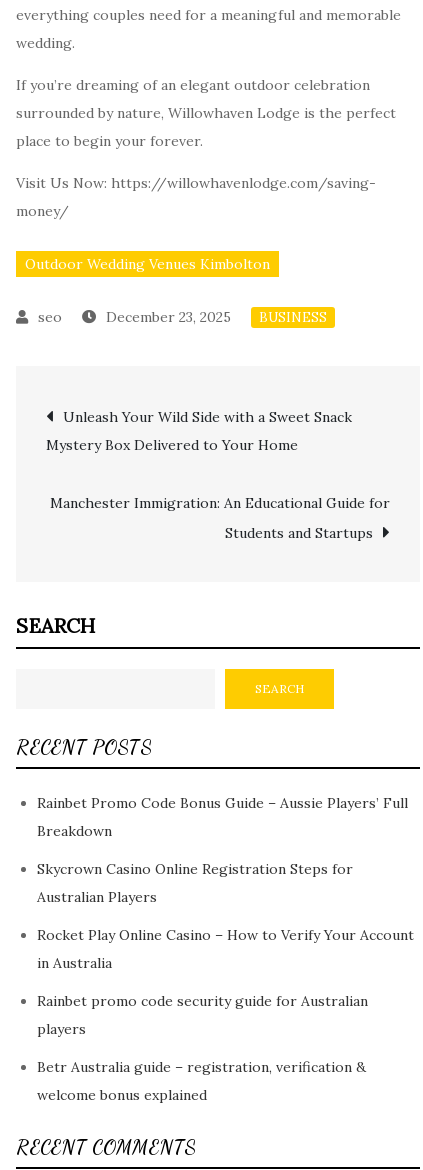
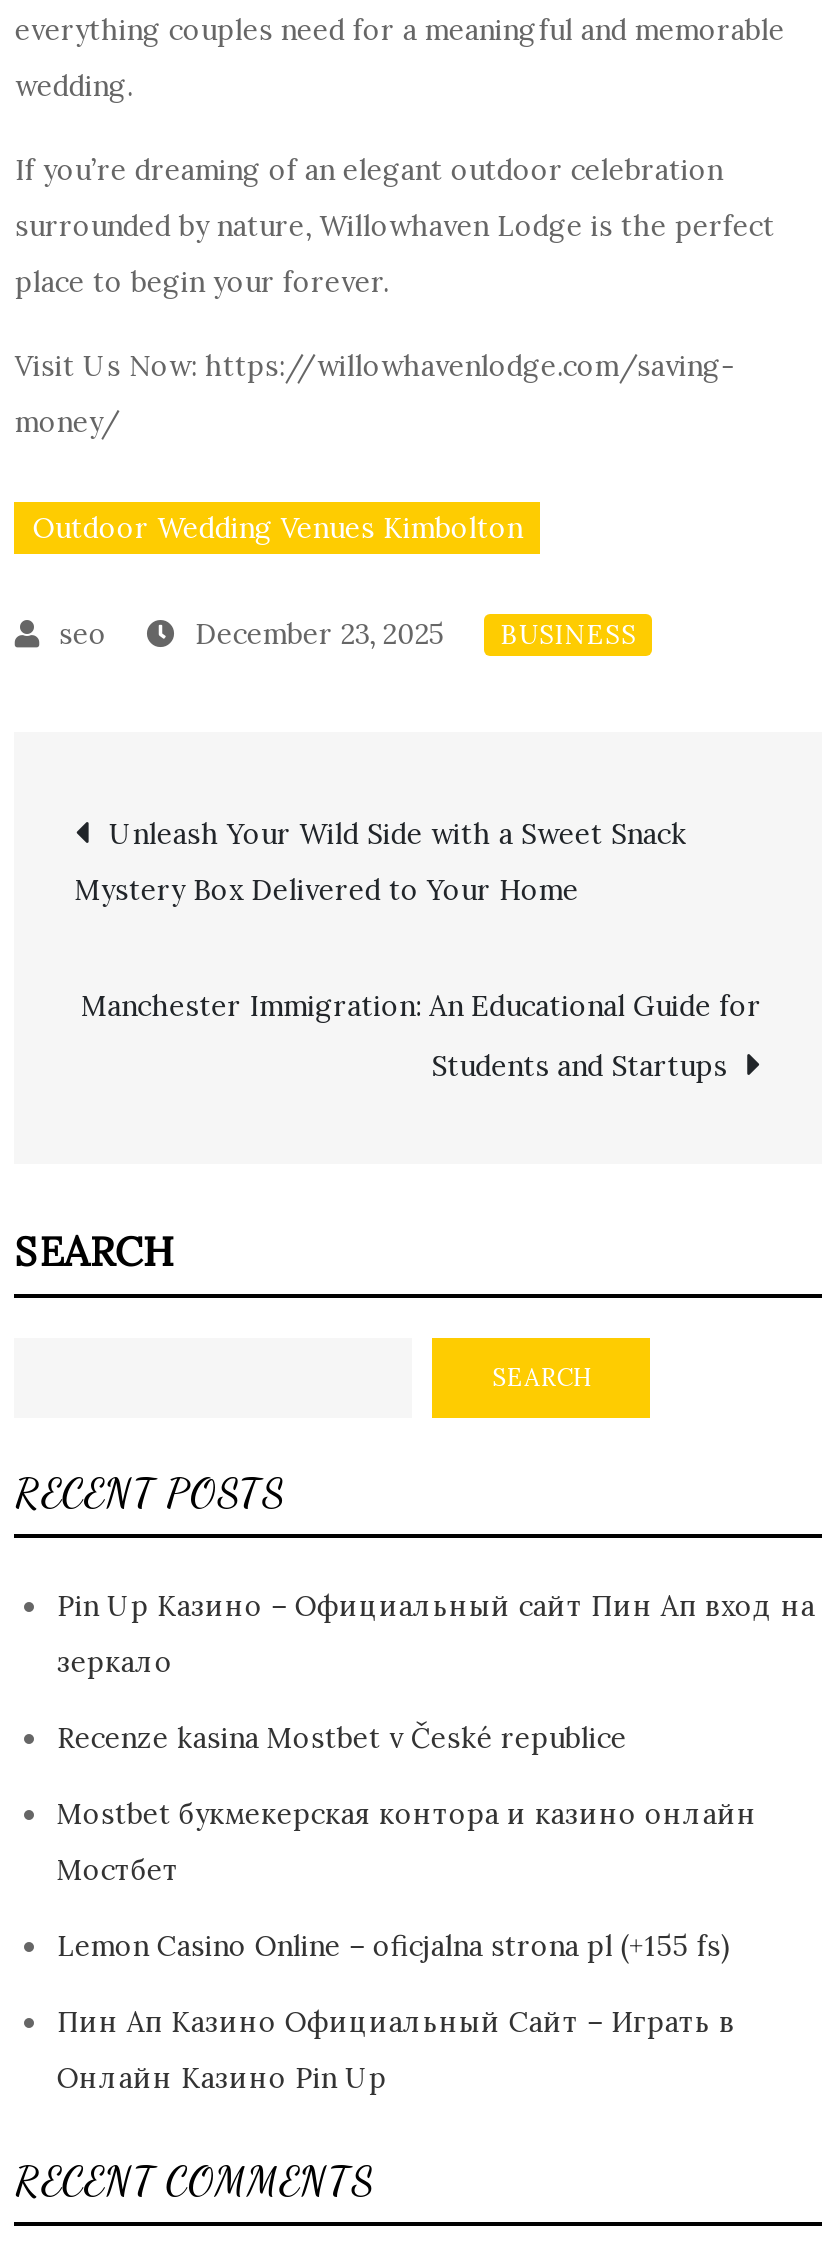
- Rainbet Promo Code Bonus Guide – Aussie Players’ Full
- Breakdown
- Skycrown Casino Online Registration Steps for
- Australian Players
- Rocket Play Online Casino – How to Verify Your Account
- in Australia
- Rainbet promo code security guide for Australian
- players
- Betr Australia guide – registration, verification &
- welcome bonus explained
+ Pin Up Казино – Официальный сайт Пин Ап вход на
+ зеркало
+ Recenze kasina Mostbet v České republice
+ Mostbet букмекерская контора и казино онлайн
+ Мостбет
+ Lemon Casino Online – oficjalna strona pl (+155 fs)
+ Пин Ап Казино Официальный Сайт – Играть в
+ Онлайн Казино Pin Up
